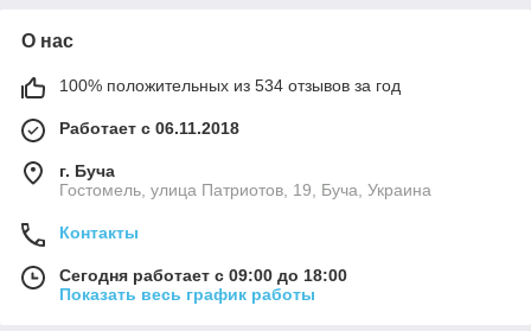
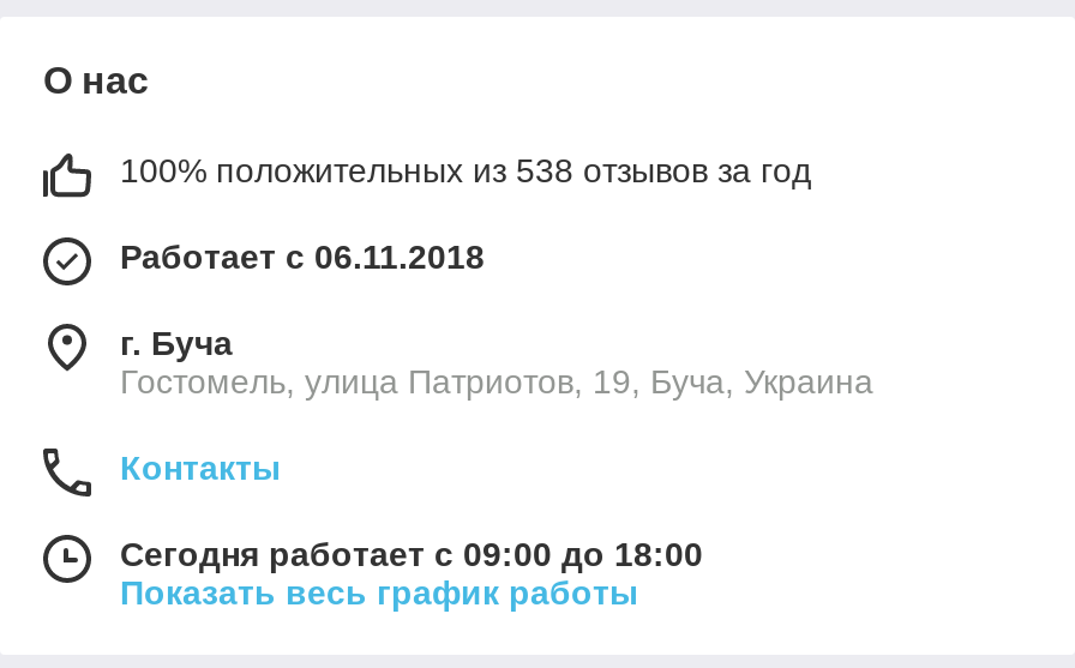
- 100% положительных из 534 отзывов за год
+ 100% положительных из 538 отзывов за год
